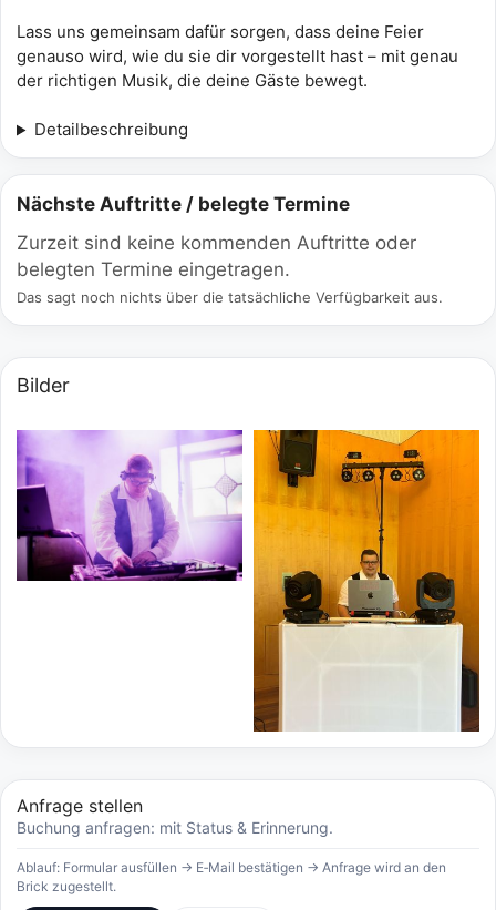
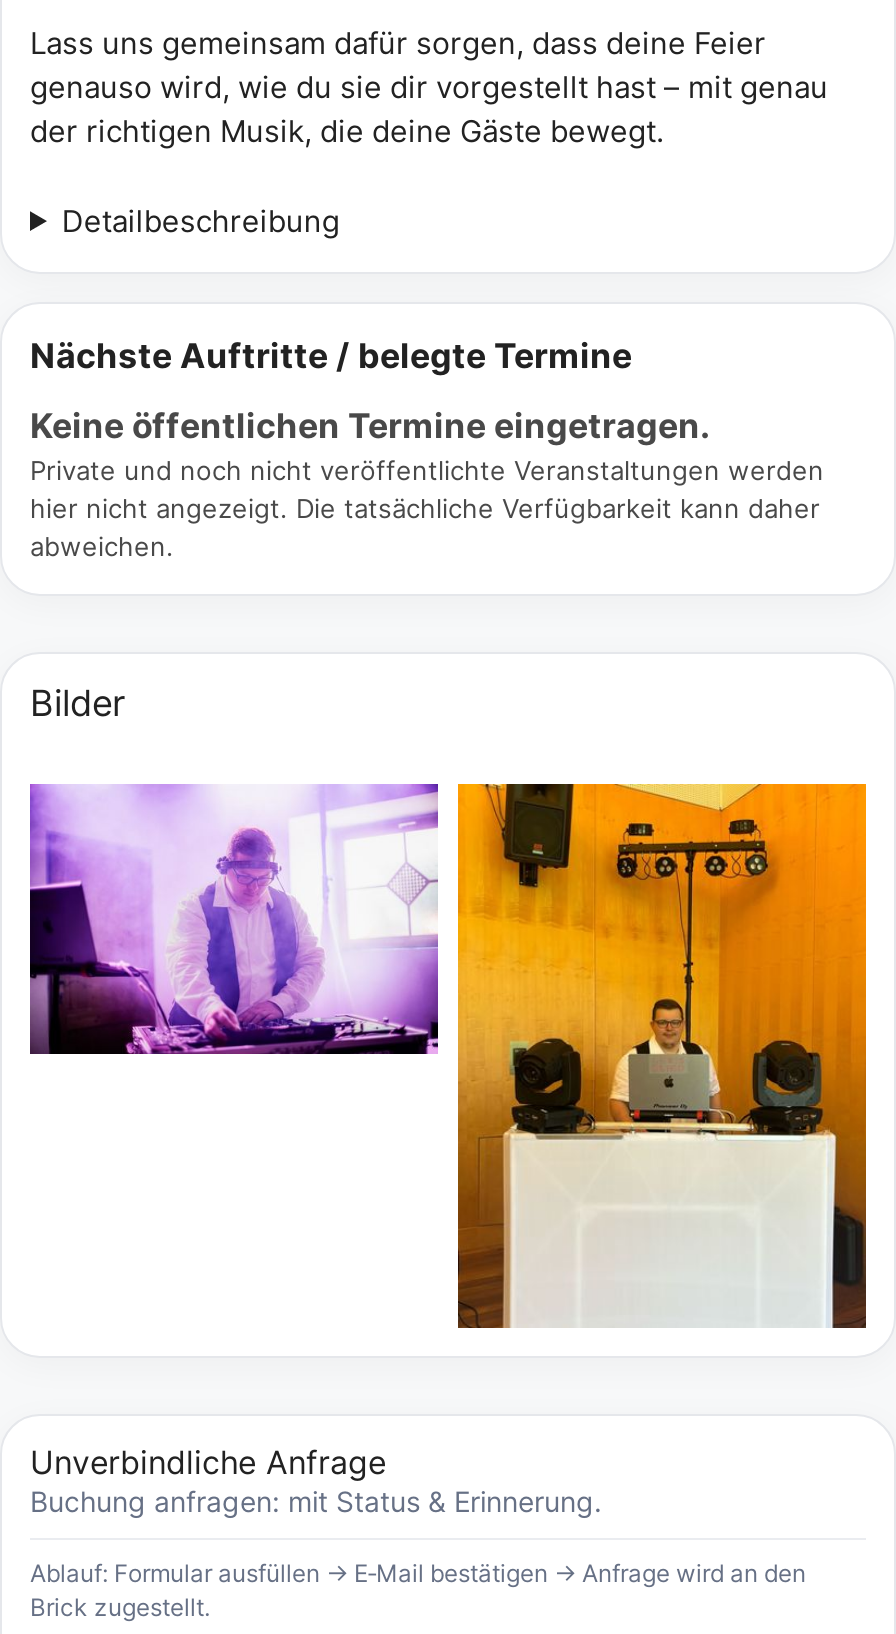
- Zurzeit sind keine kommenden Auftritte oder
- belegten Termine eingetragen.
- Das sagt noch nichts über die tatsächliche Verfügbarkeit aus.
+ Keine öffentlichen Termine eingetragen.
+ Private und noch nicht veröffentlichte Veranstaltungen werden
+ hier nicht angezeigt. Die tatsächliche Verfügbarkeit kann daher
+ abweichen.

- Anfrage stellen
+ Unverbindliche Anfrage
